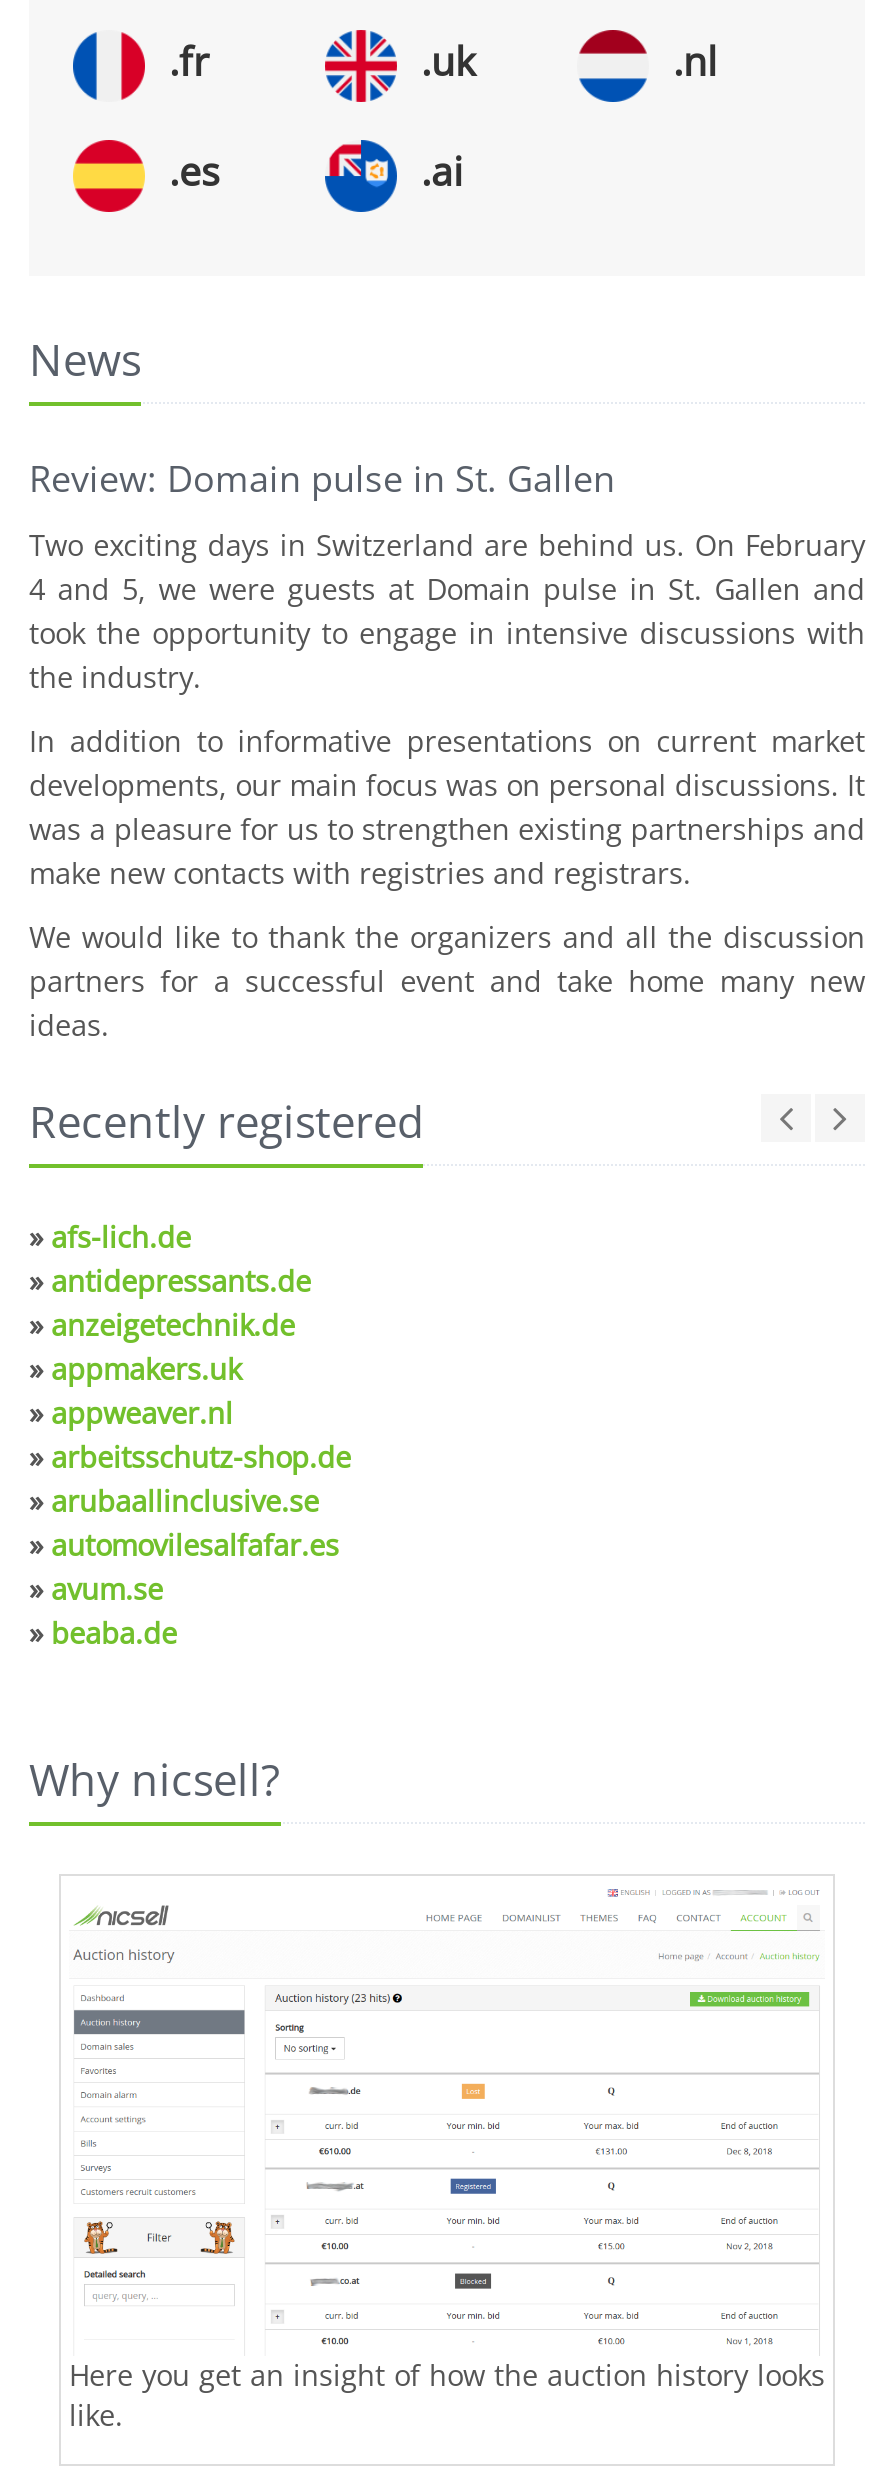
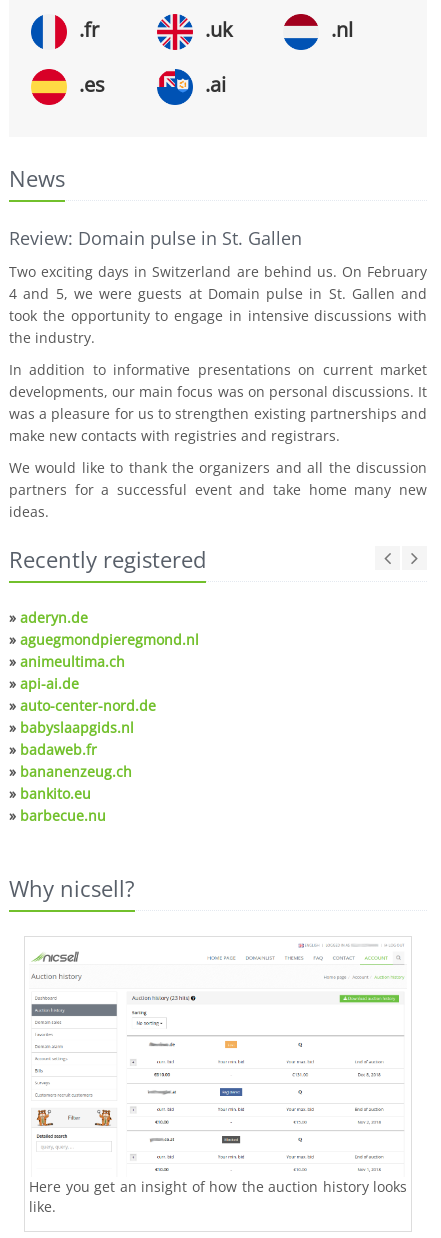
- » afs-lich.de
- » antidepressants.de
- » anzeigetechnik.de
- » appmakers.uk
- » appweaver.nl
- » arbeitsschutz-shop.de
- » arubaallinclusive.se
- » automovilesalfafar.es
- » avum.se
- » beaba.de
+ » aderyn.de
+ » aguegmondpieregmond.nl
+ » animeultima.ch
+ » api-ai.de
+ » auto-center-nord.de
+ » babyslaapgids.nl
+ » badaweb.fr
+ » bananenzeug.ch
+ » bankito.eu
+ » barbecue.nu
